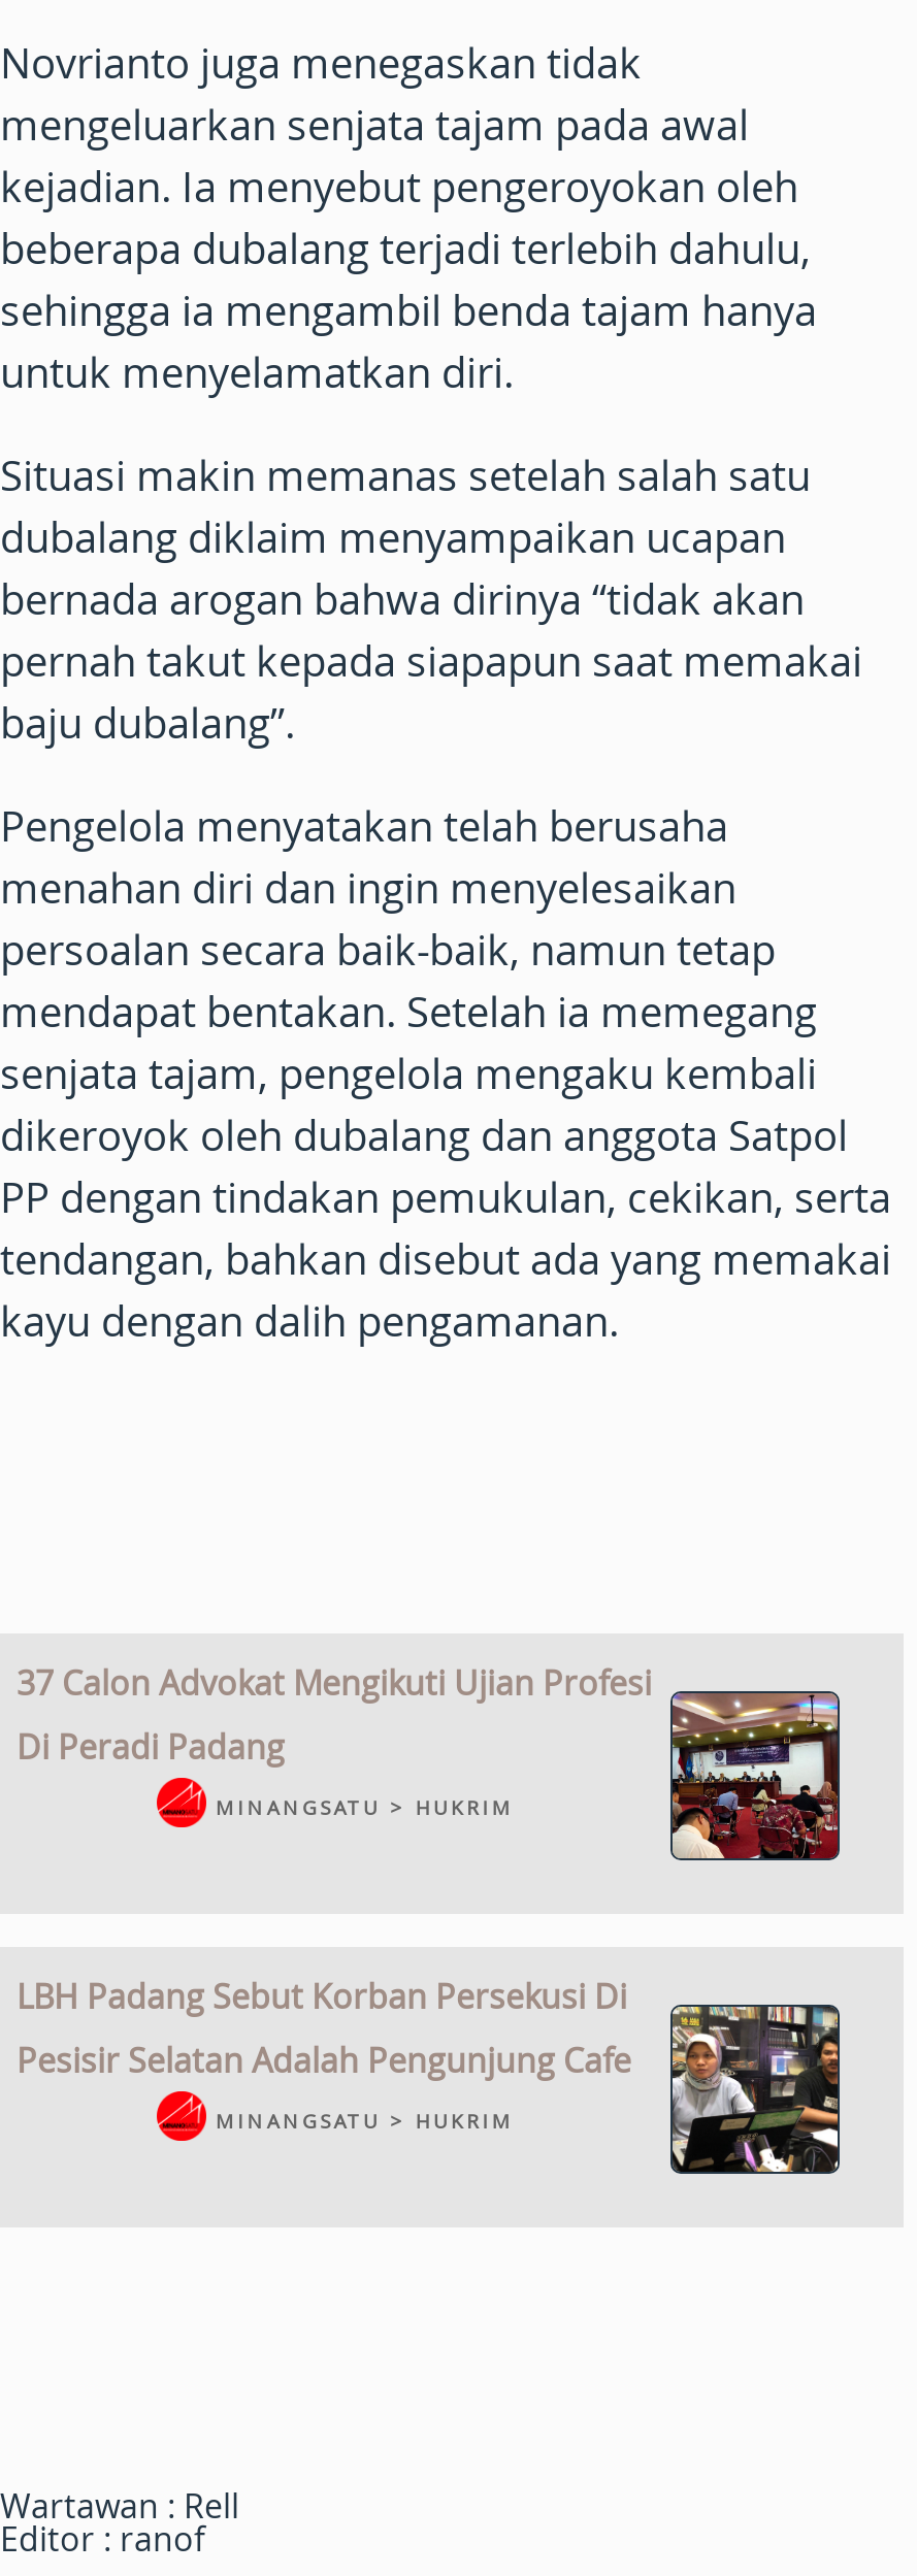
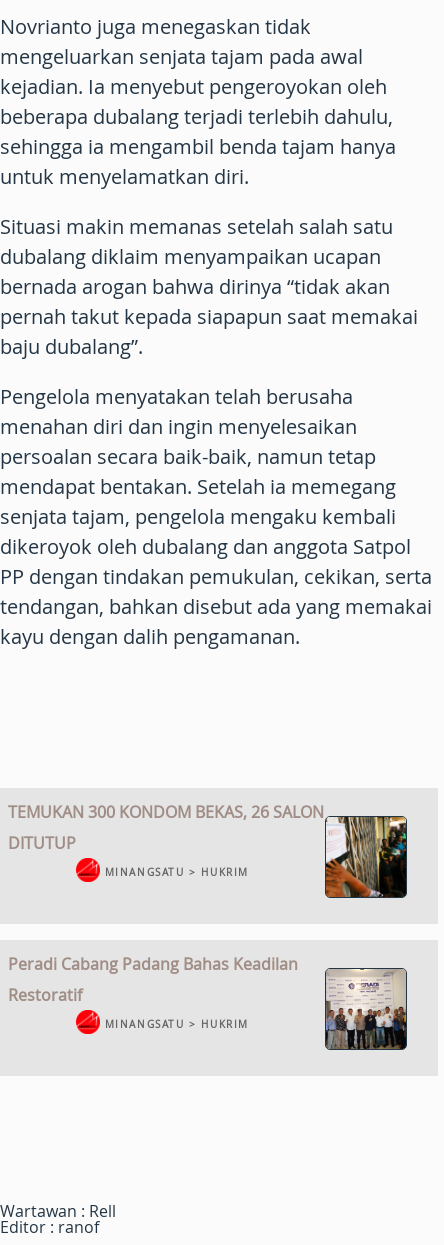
- [image]
- 37 Calon Advokat Mengikuti Ujian Profesi
- Di Peradi Padang
+ [image]
+ TEMUKAN 300 KONDOM BEKAS, 26 SALON
+ DITUTUP

- [image]
- LBH Padang Sebut Korban Persekusi Di
- Pesisir Selatan Adalah Pengunjung Cafe
+ [image]
+ Peradi Cabang Padang Bahas Keadilan
+ Restoratif
